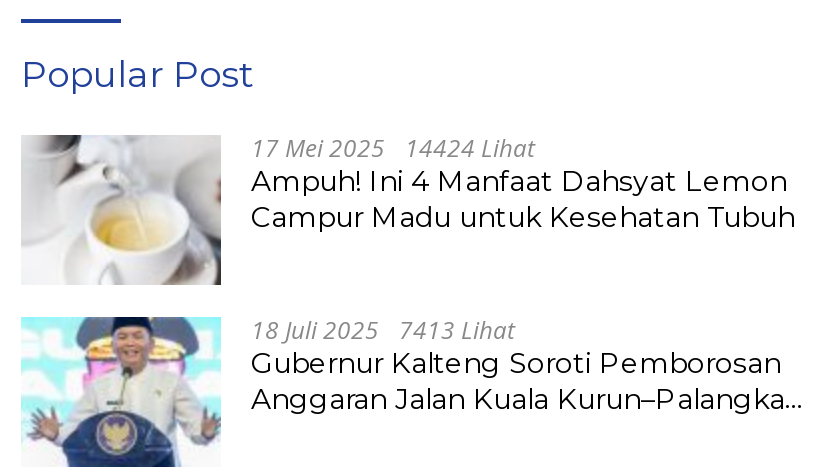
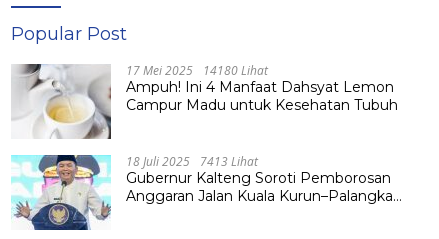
- 17 Mei 2025 14424 Lihat
+ 17 Mei 2025 14180 Lihat
